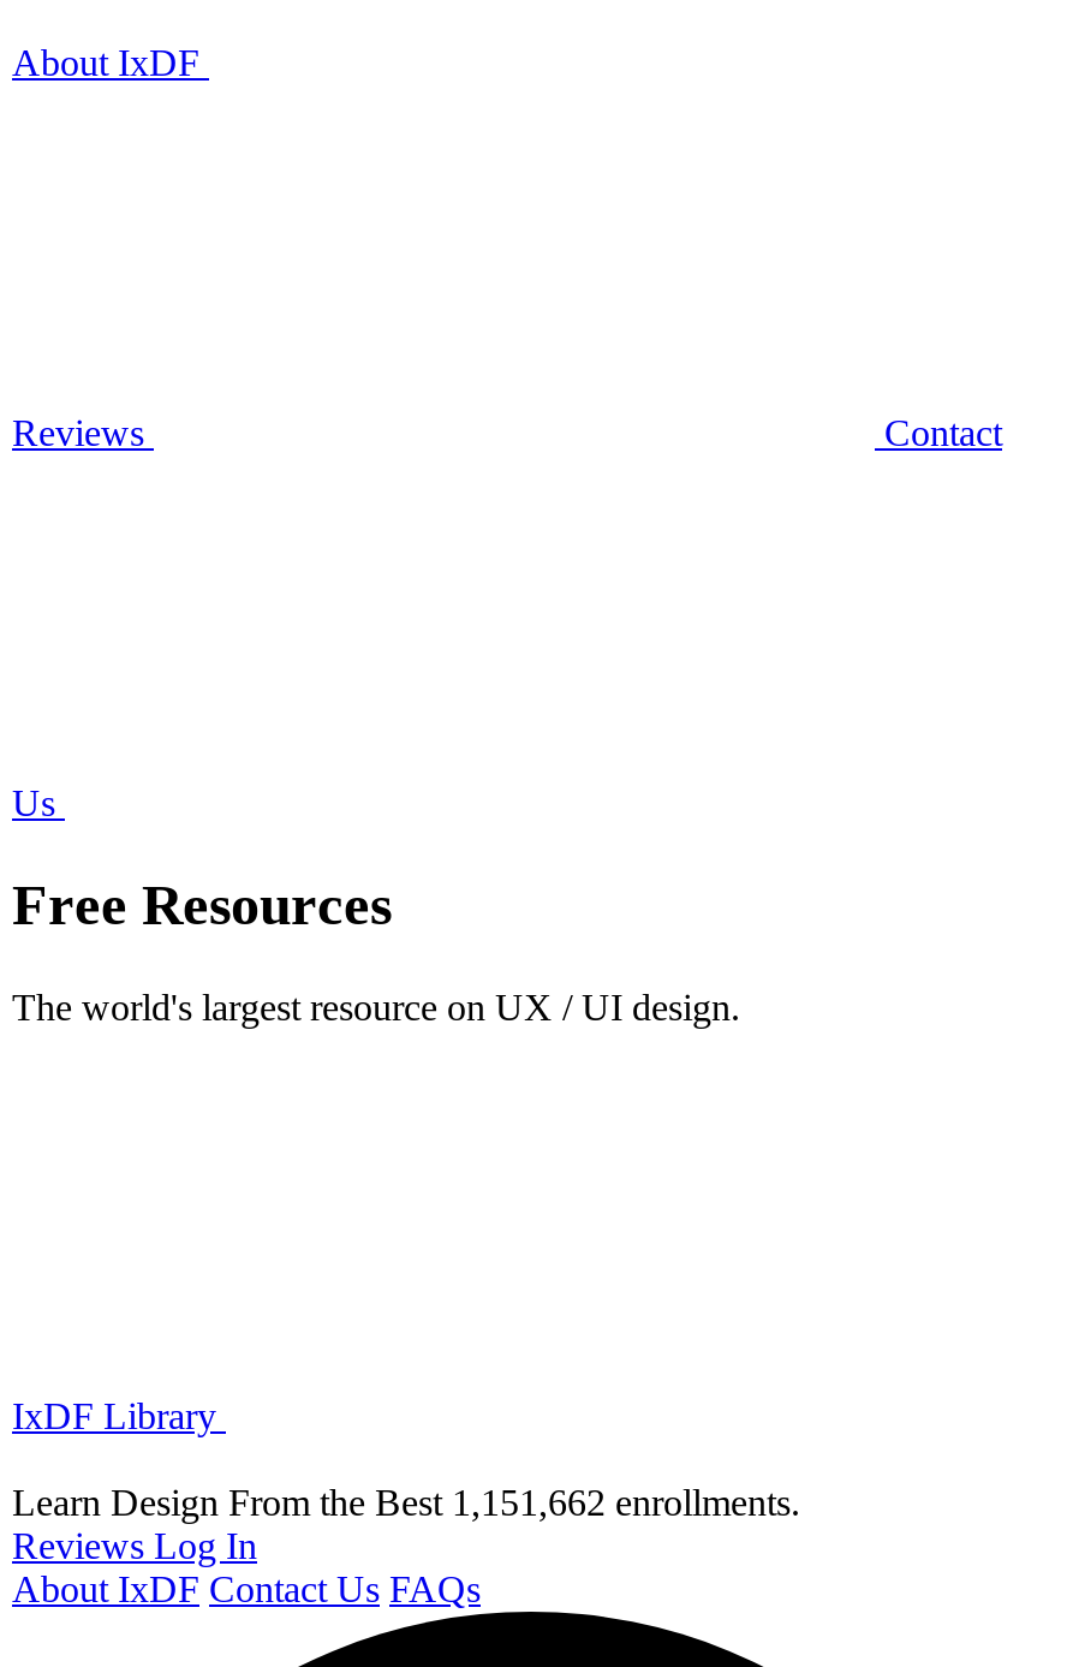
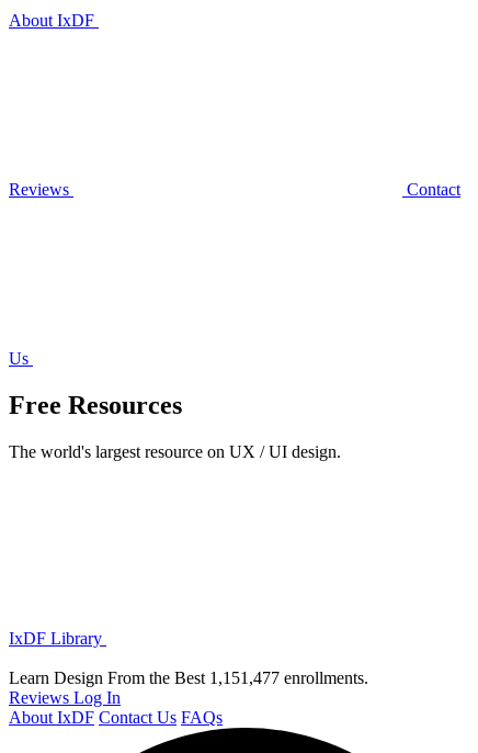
- Learn Design From the Best 1,151,662 enrollments.
+ Learn Design From the Best 1,151,477 enrollments.
